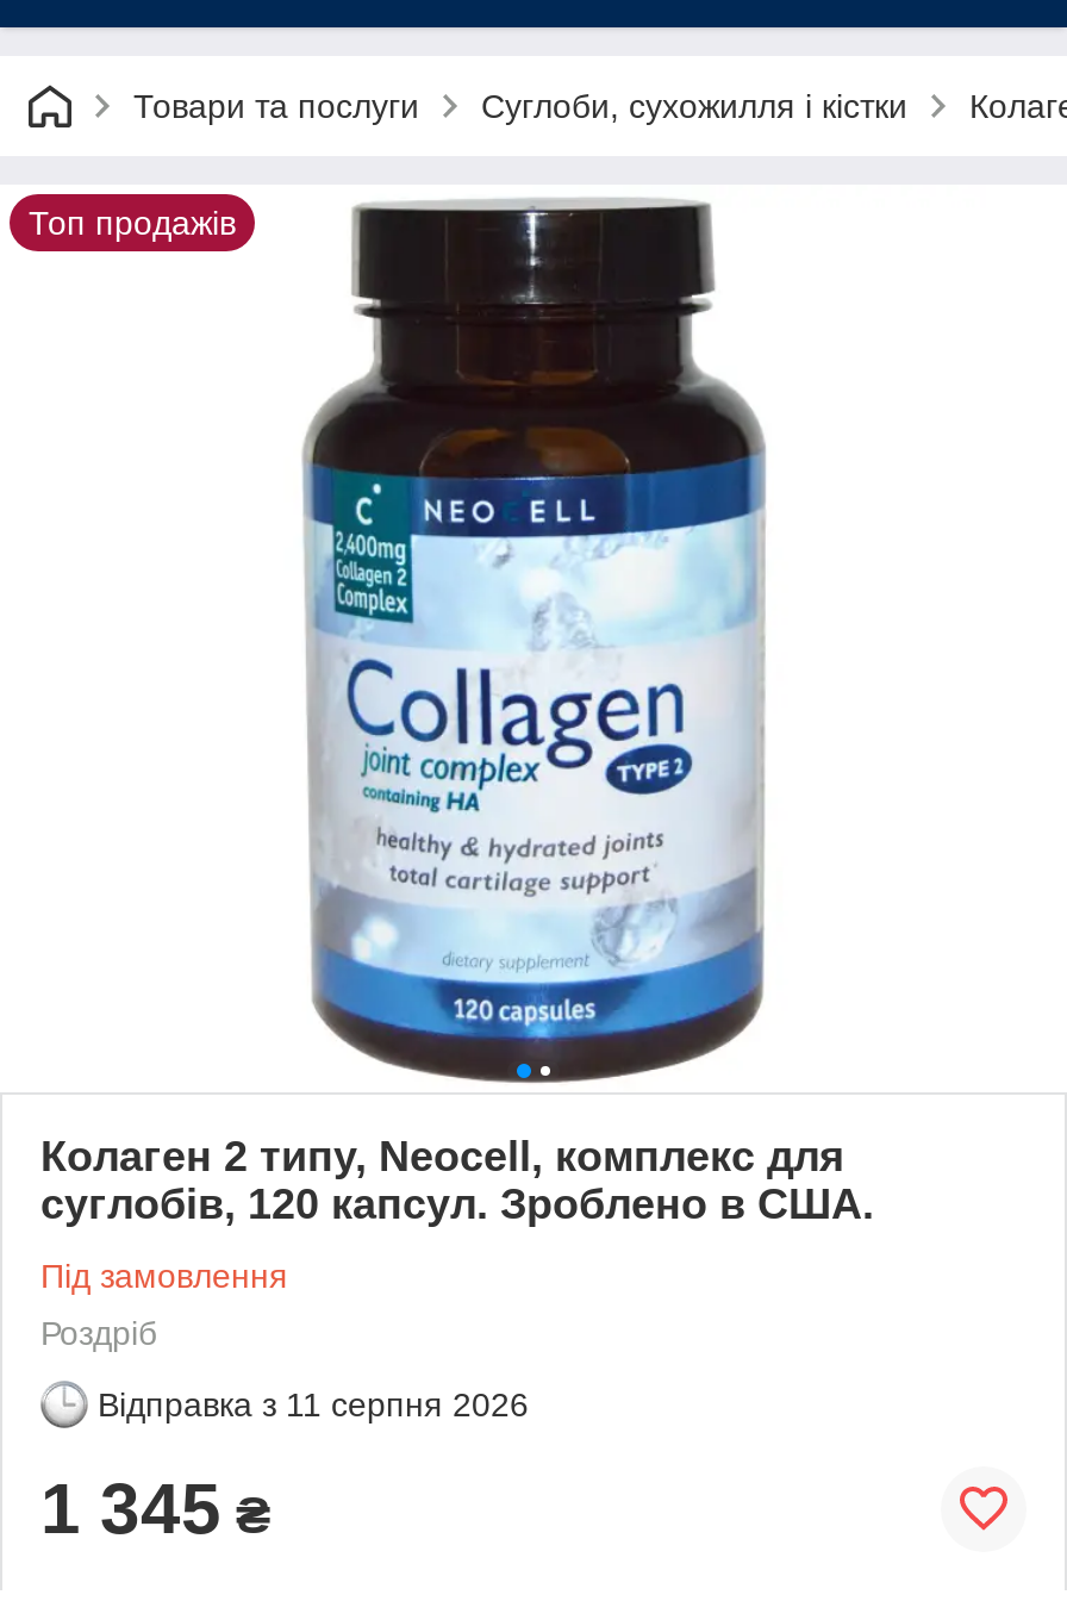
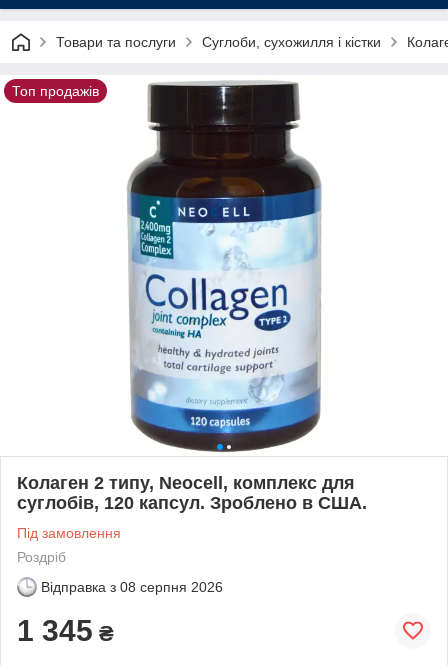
- Відправка з 11 серпня 2026
+ Відправка з 08 серпня 2026
